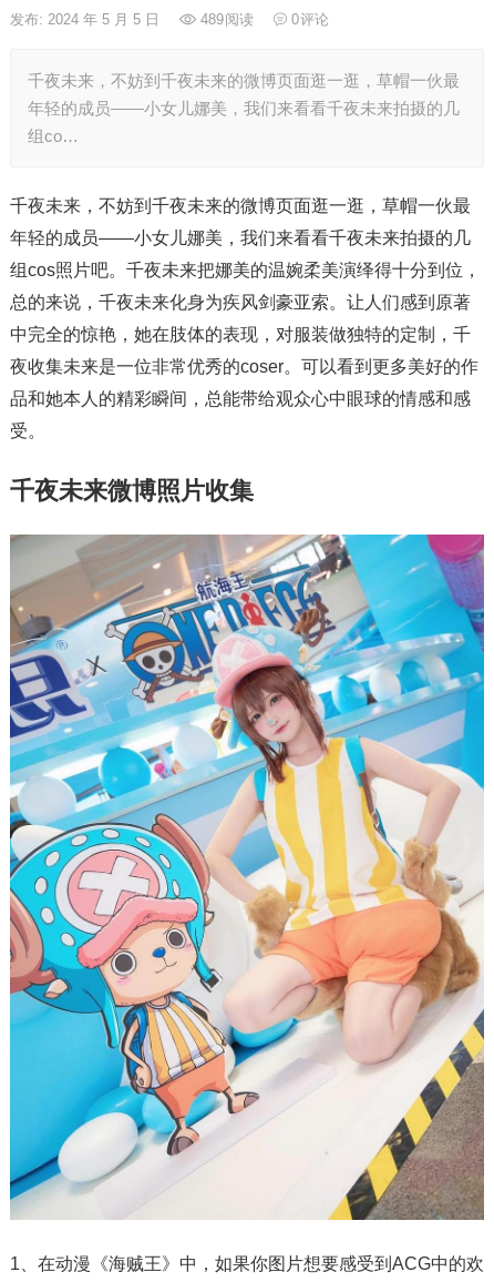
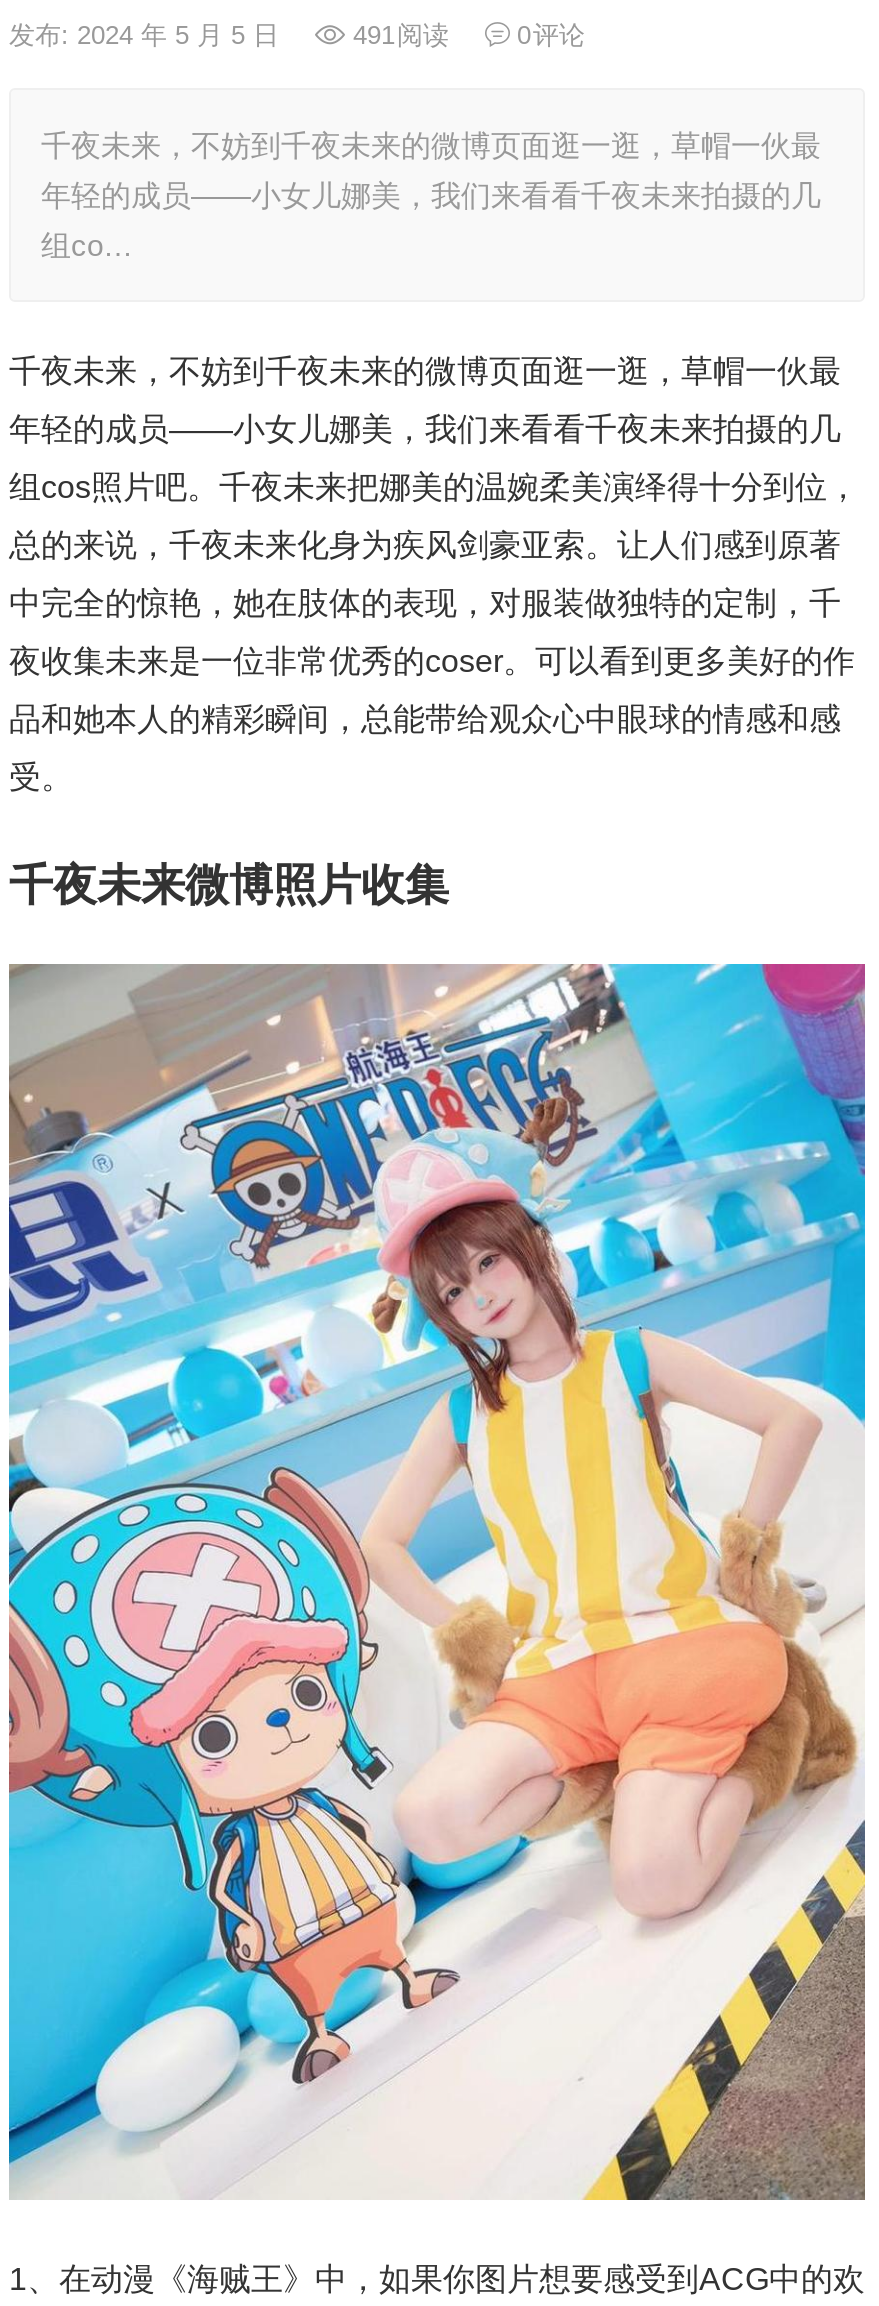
- 发布: 2024 年 5 月 5 日 489阅读 0评论
+ 发布: 2024 年 5 月 5 日 491阅读 0评论
